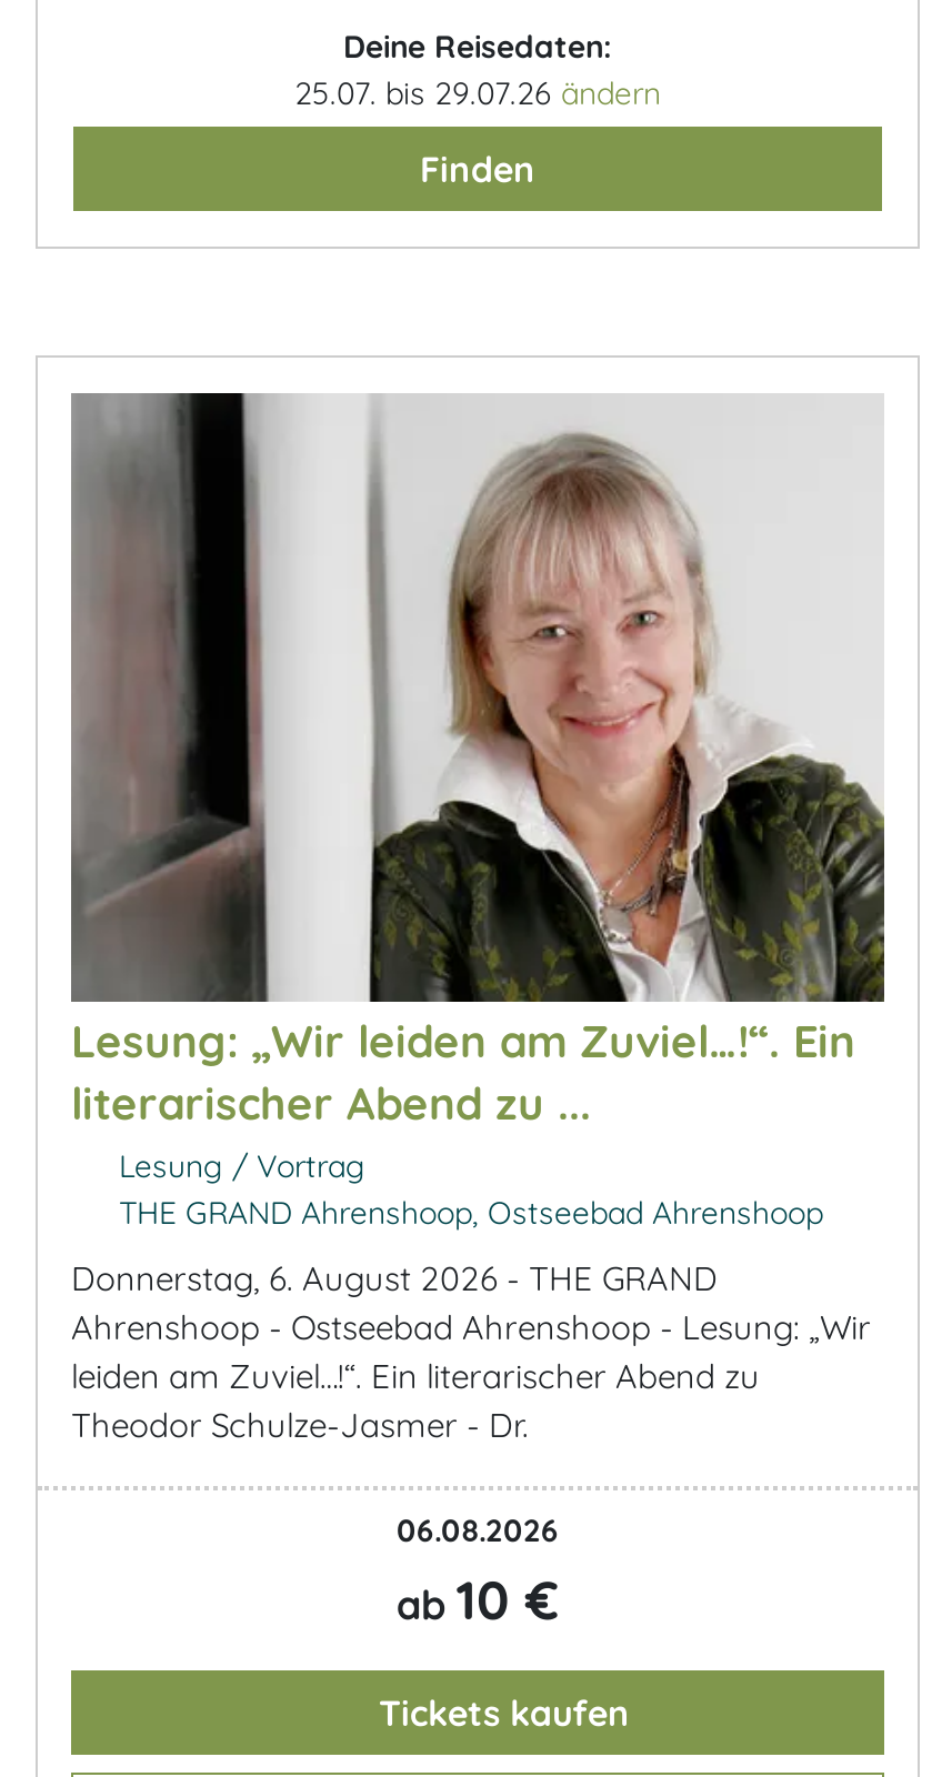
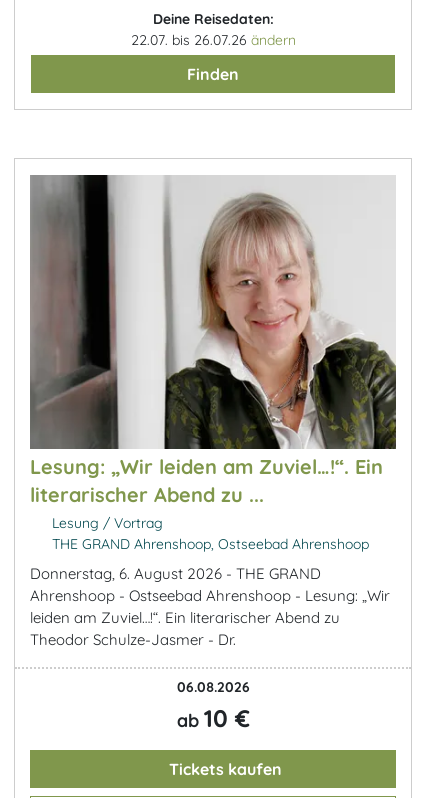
- 25.07. bis 29.07.26 ändern
+ 22.07. bis 26.07.26 ändern
